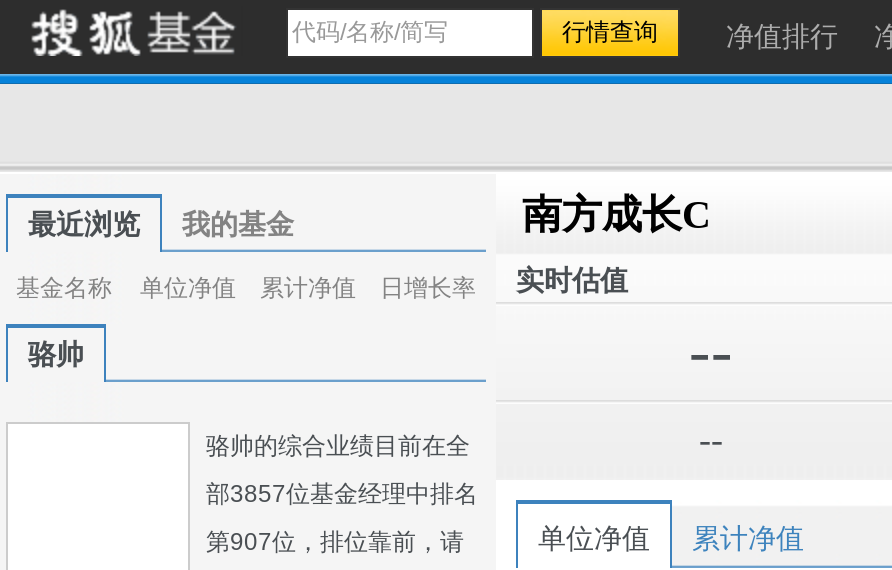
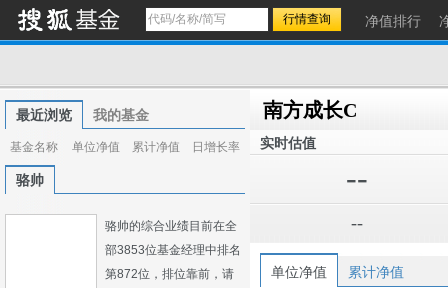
- 部3857位基金经理中排名
+ 部3853位基金经理中排名

- 第907位，排位靠前，请
+ 第872位，排位靠前，请
